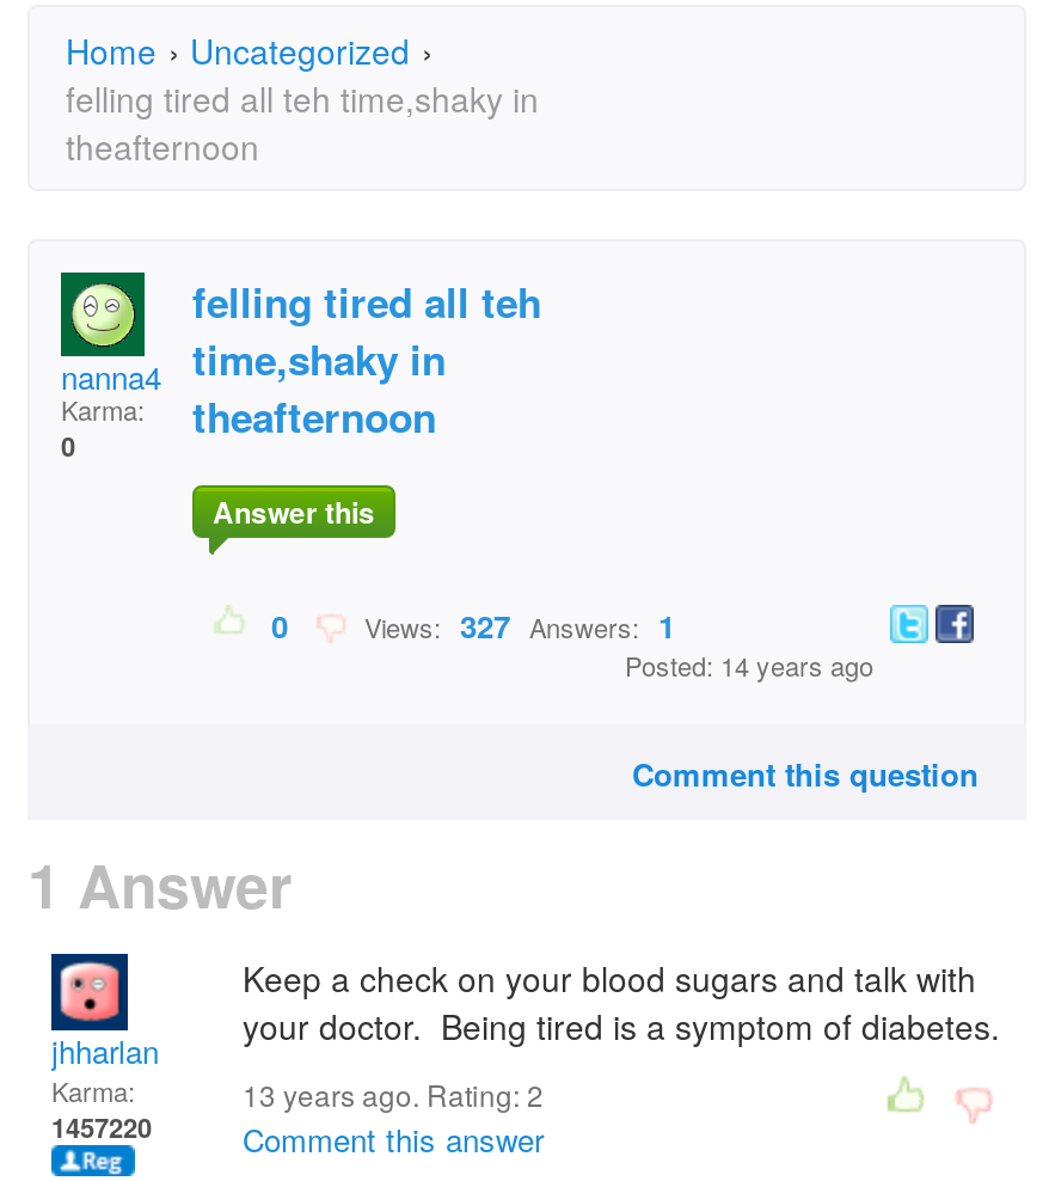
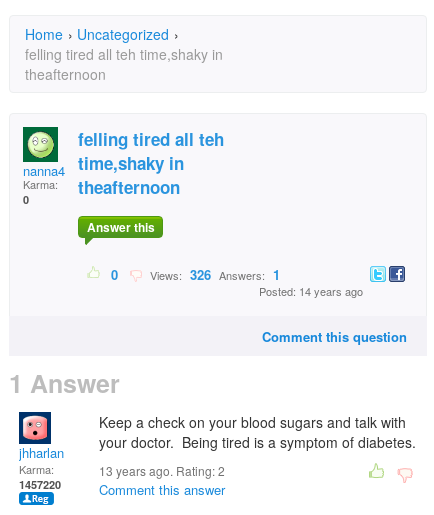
- Views: 327 Answers: 1
+ Views: 326 Answers: 1
